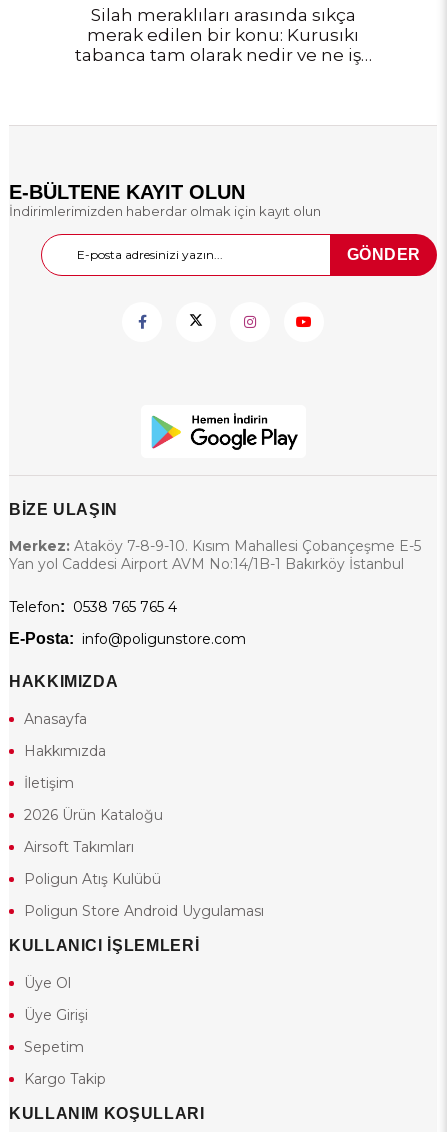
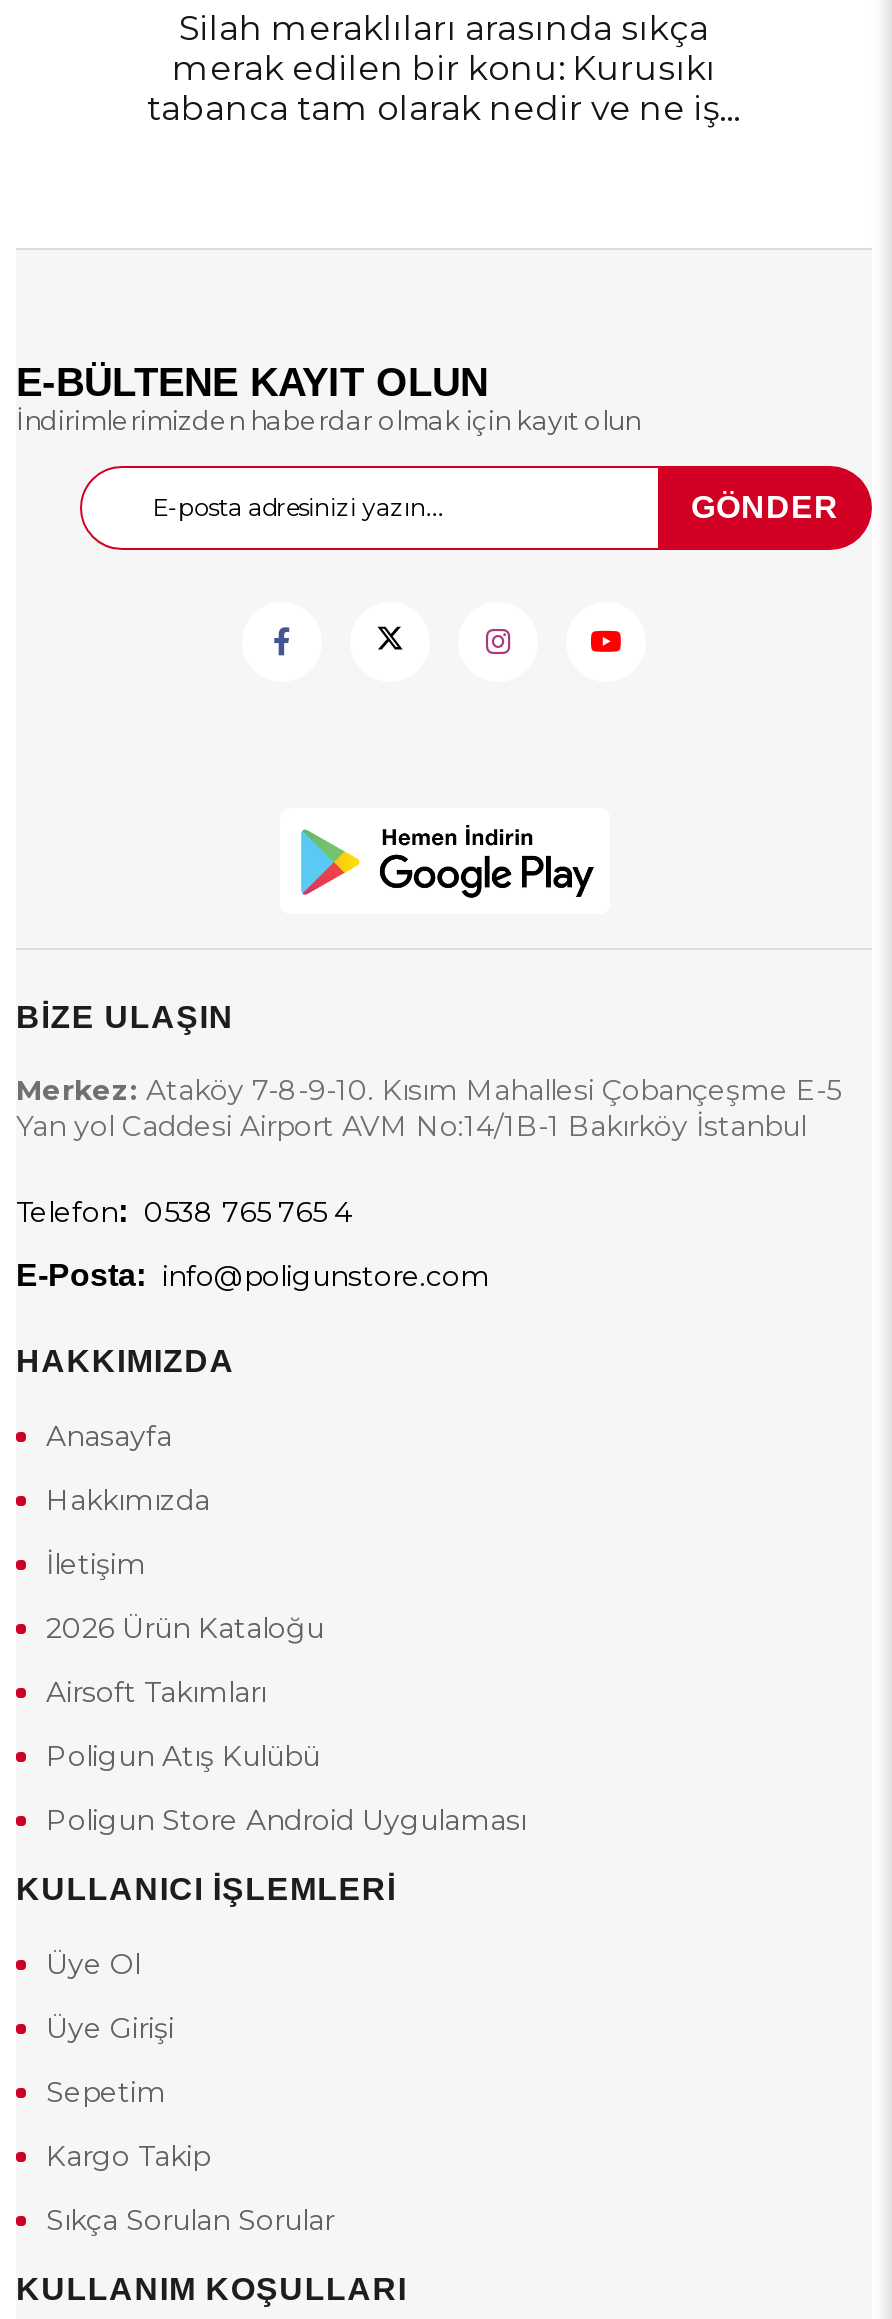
+ Sıkça Sorulan Sorular
